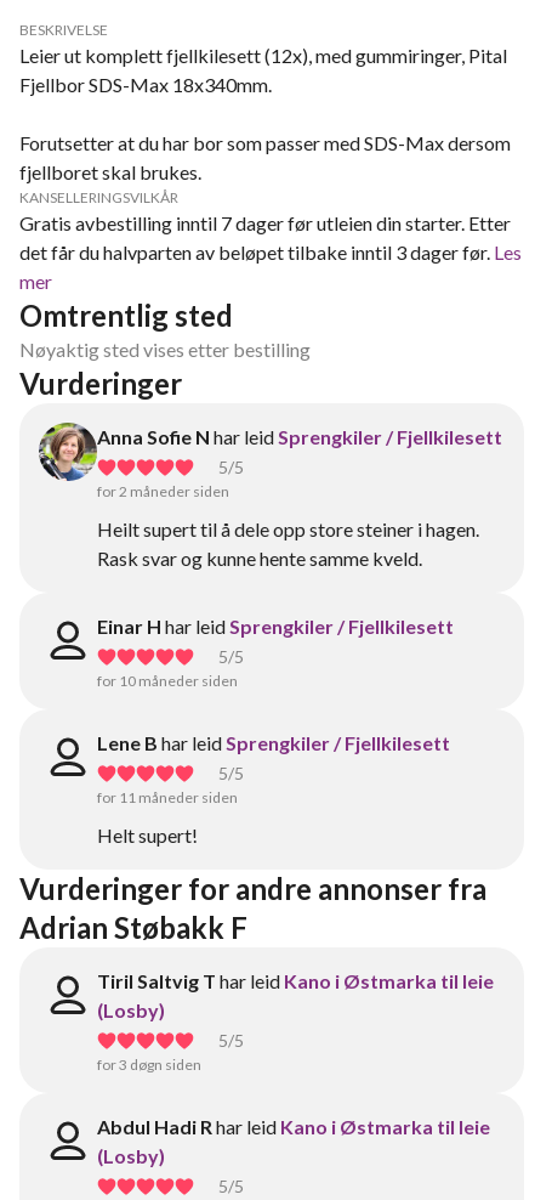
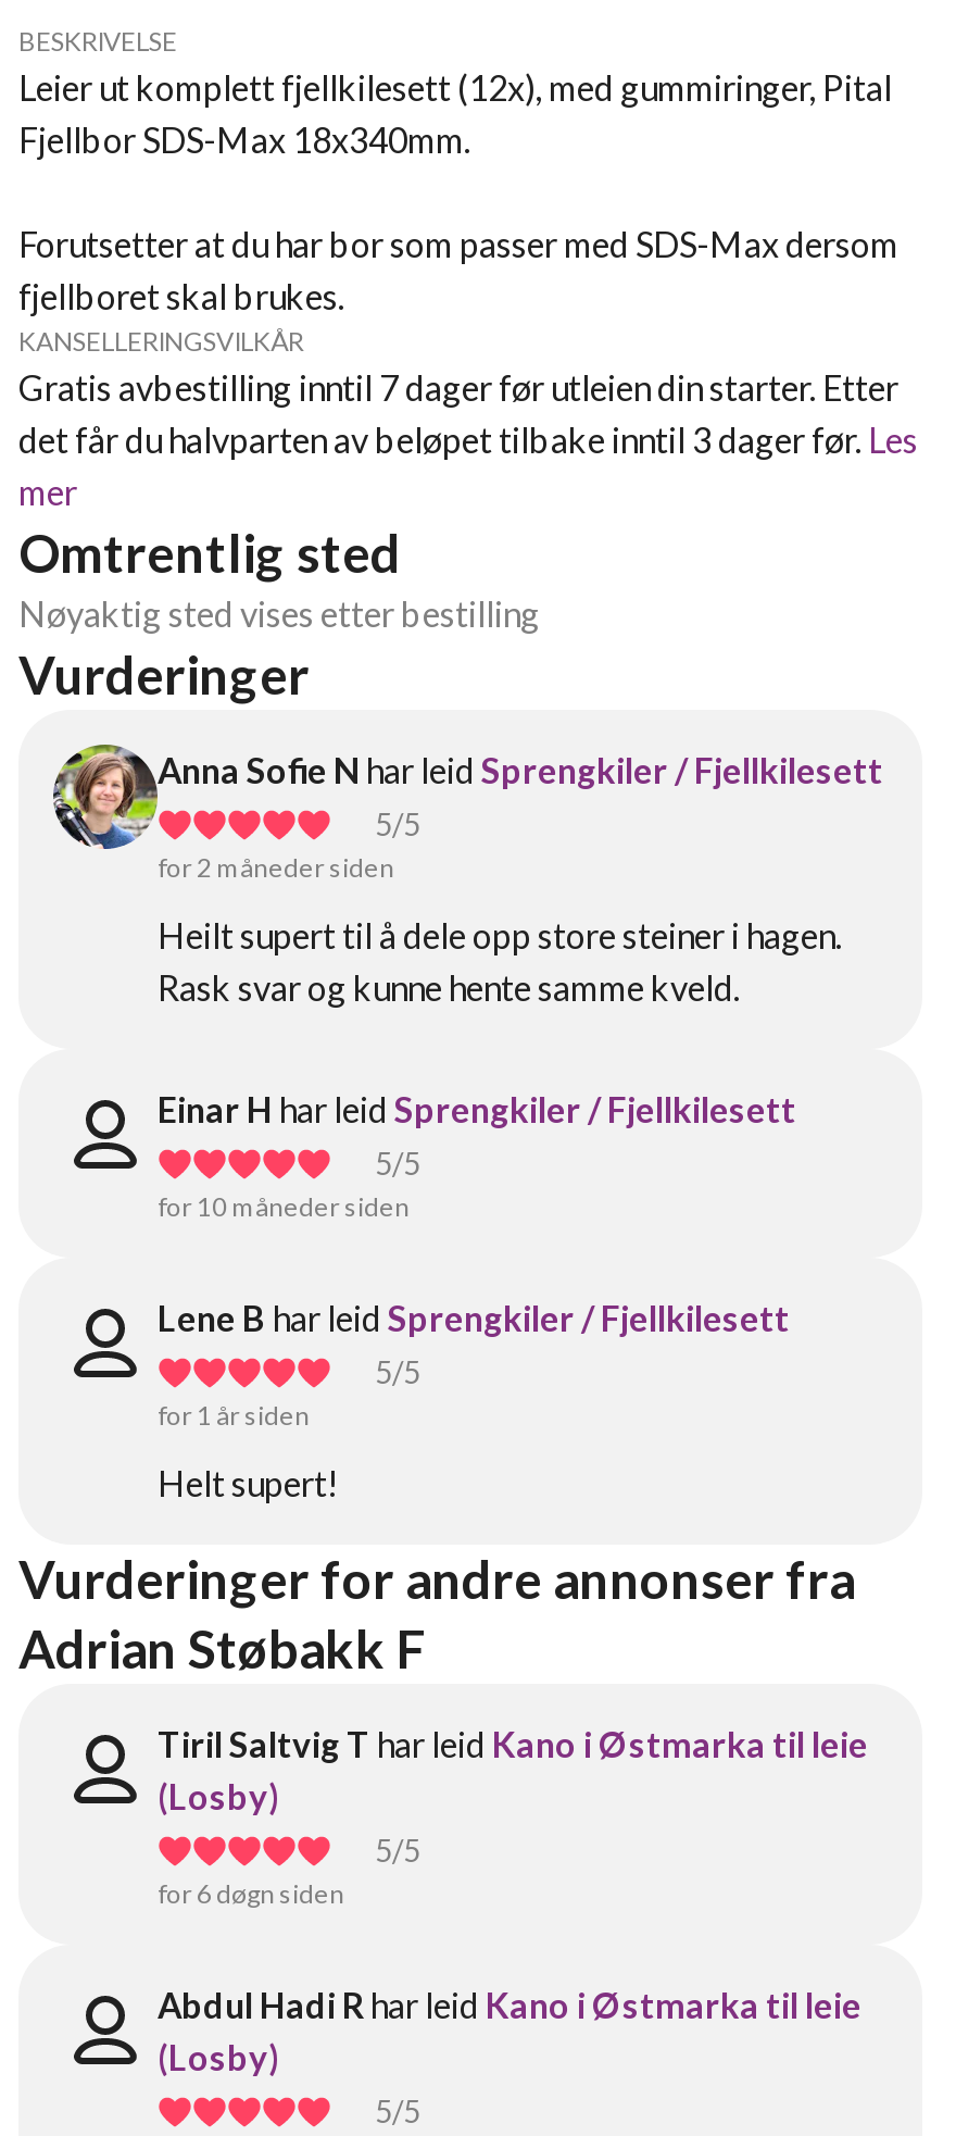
- for 11 måneder siden
+ for 1 år siden

- for 3 døgn siden
+ for 6 døgn siden
